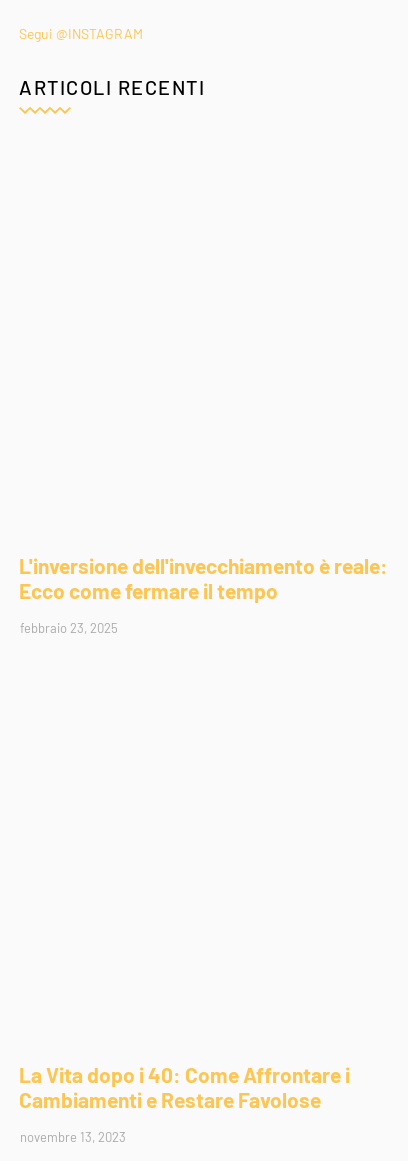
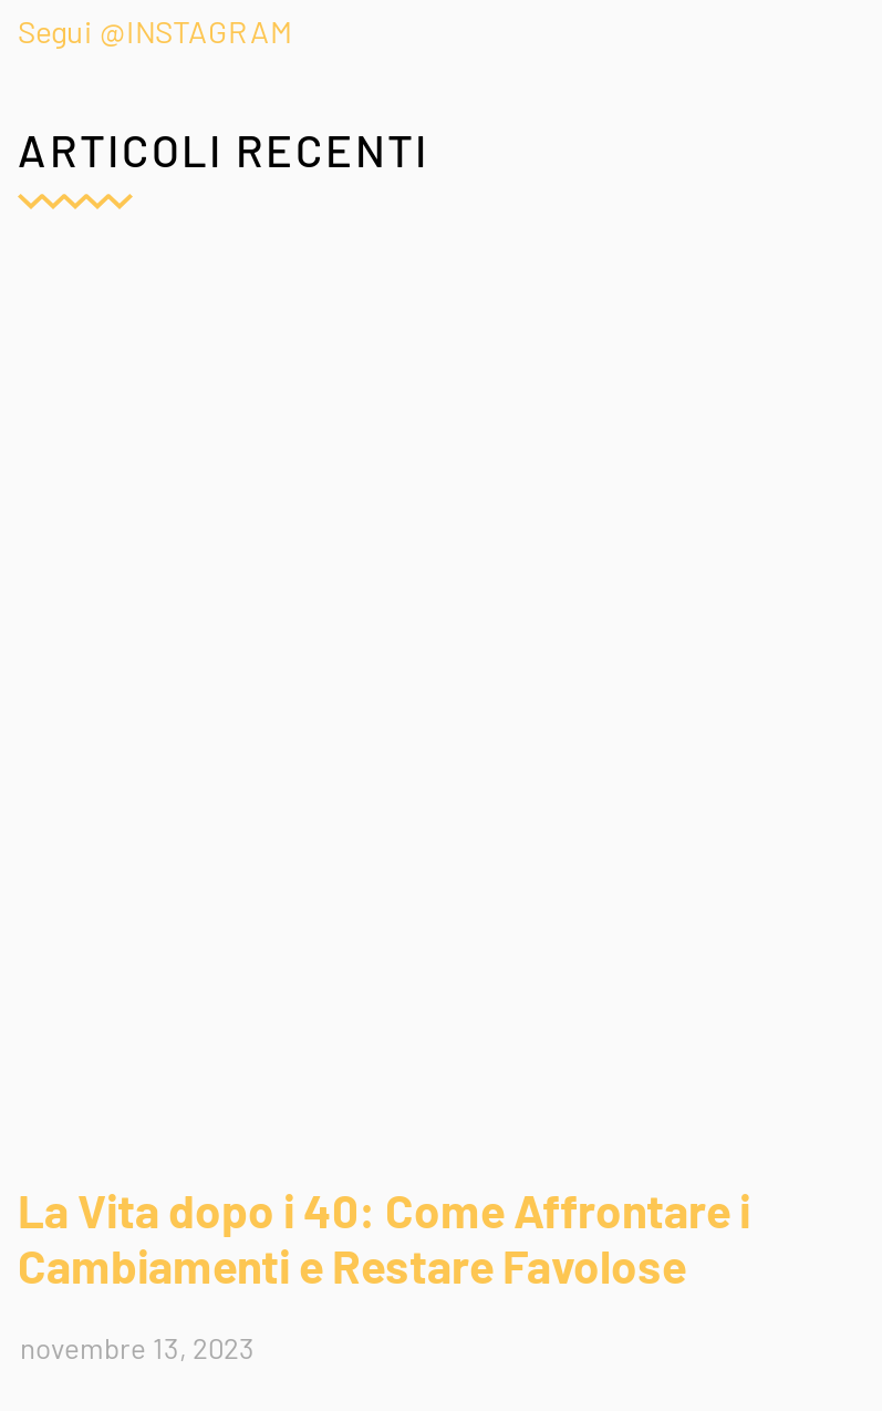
- L'inversione dell'invecchiamento è reale:
- Ecco come fermare il tempo
- febbraio 23, 2025
